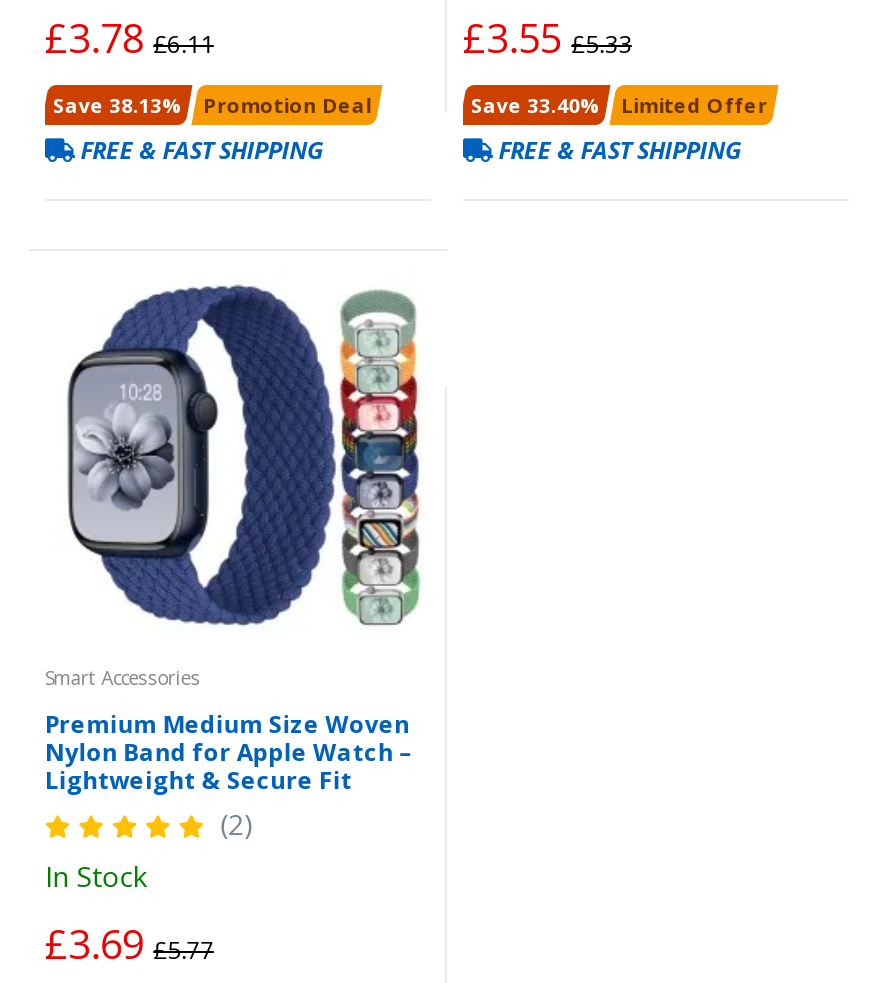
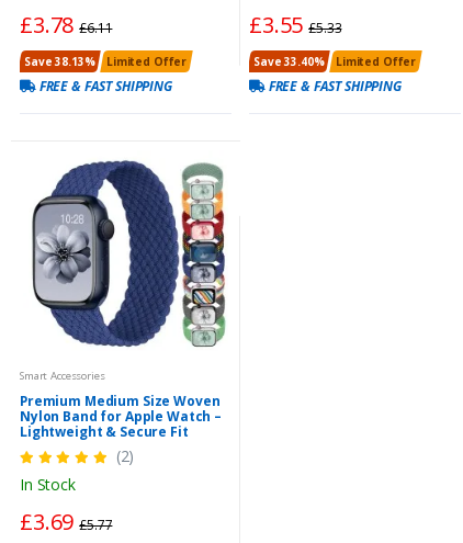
- Promotion Deal
+ Limited Offer
